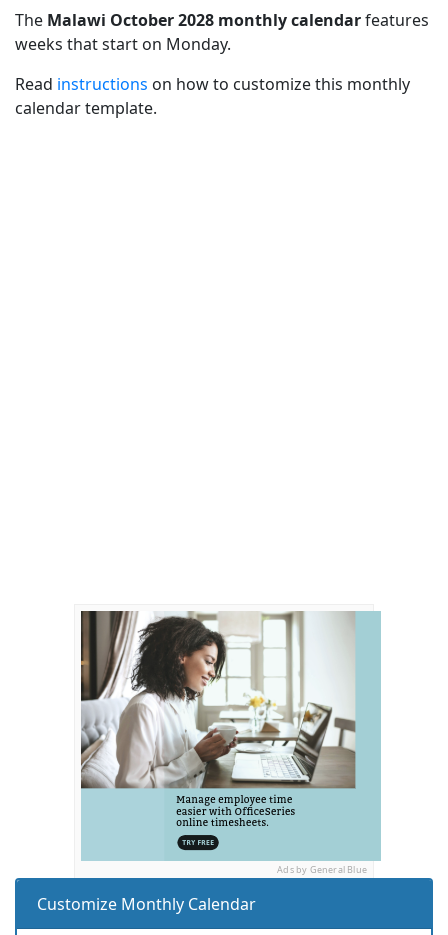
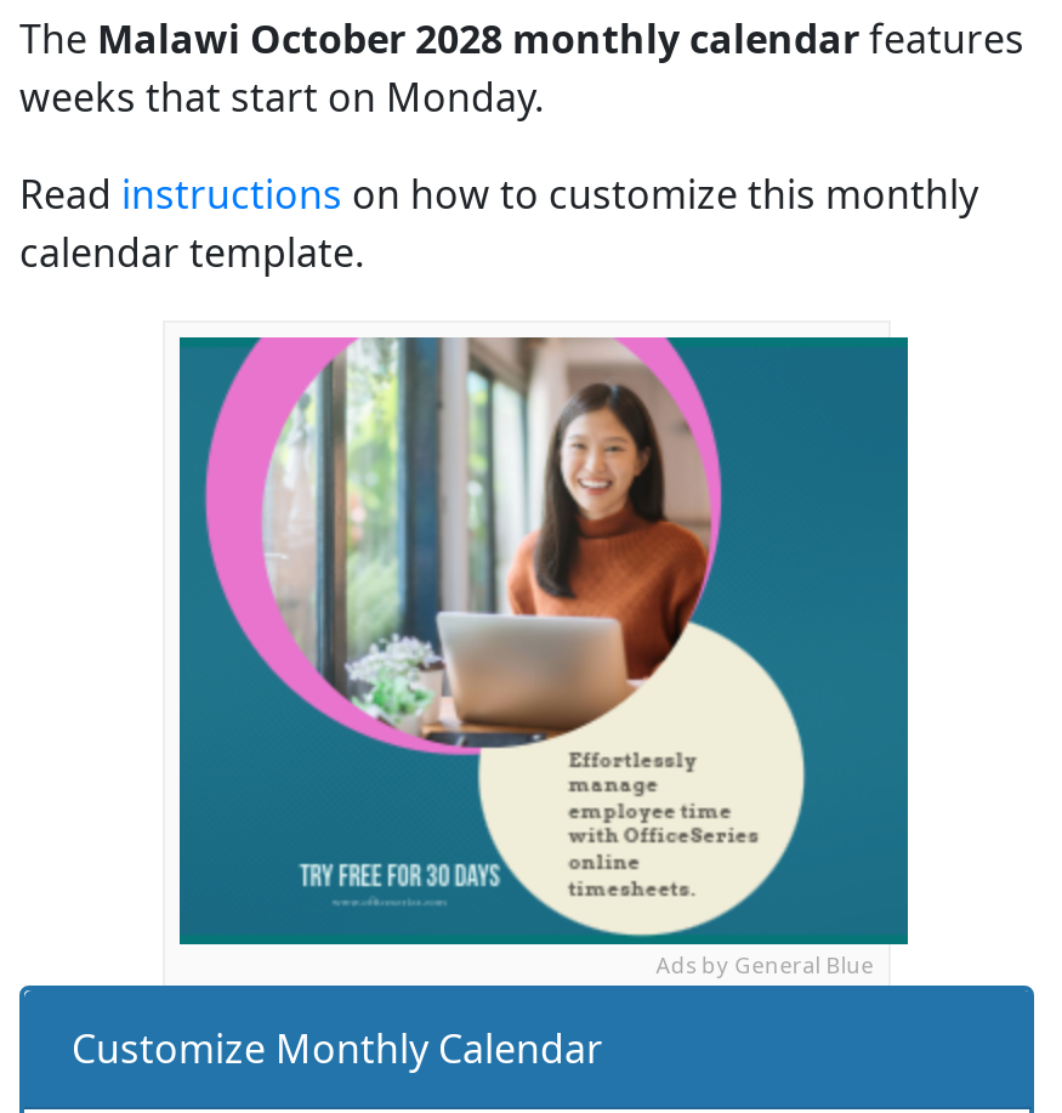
- [image]
+ [image]
